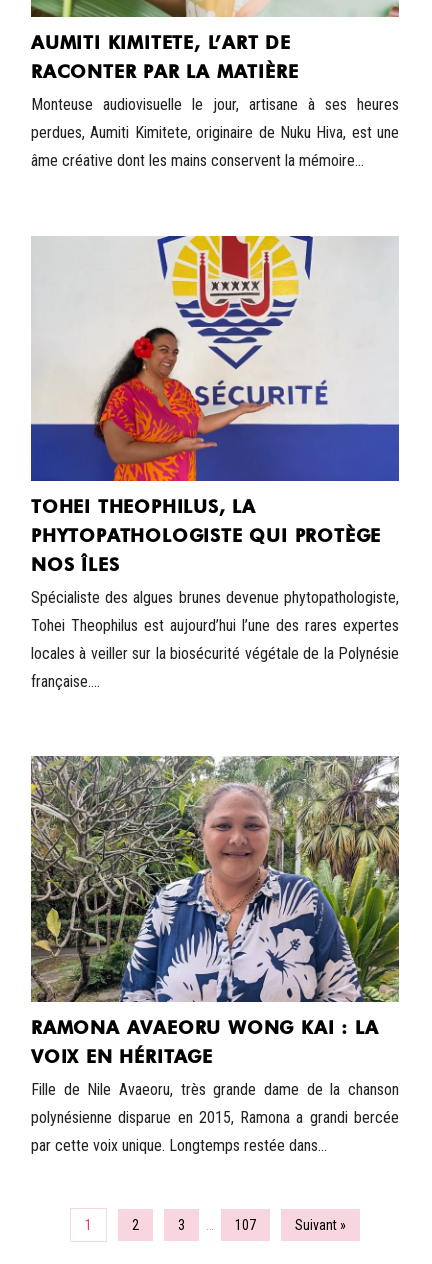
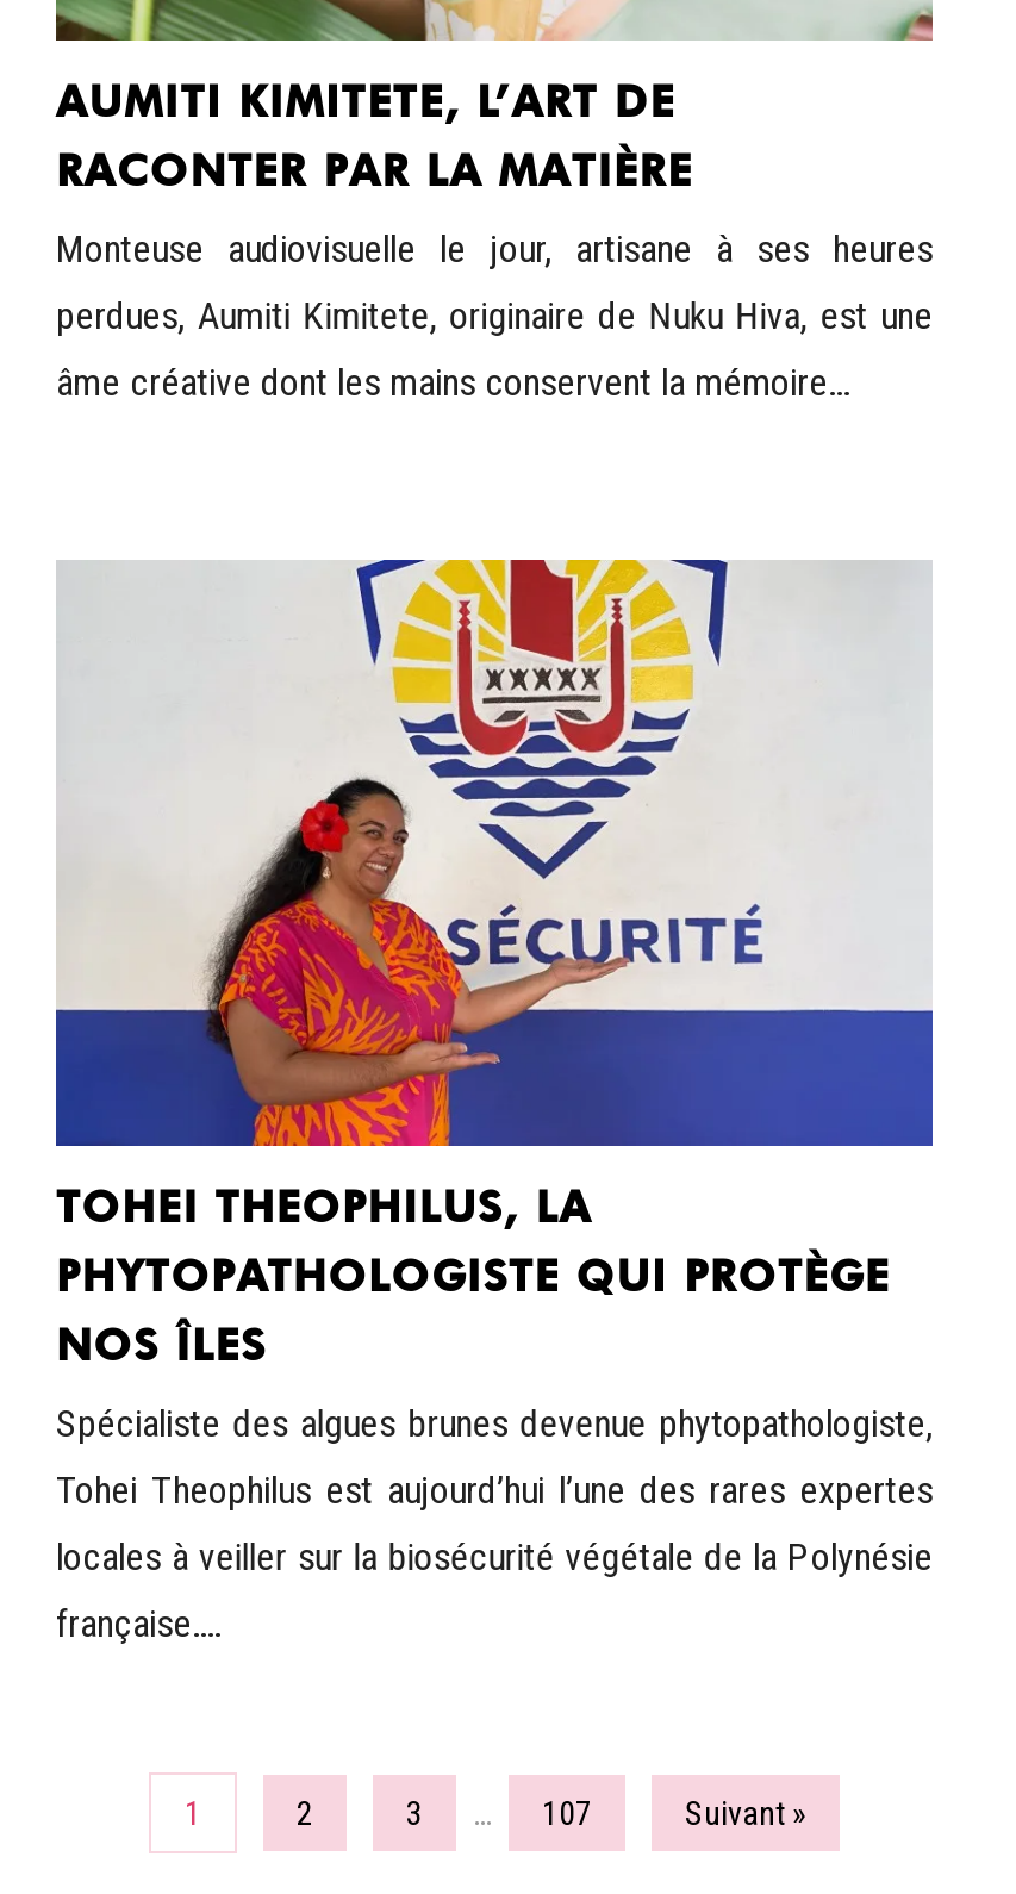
- [image]
- RAMONA AVAEORU WONG KAI : LA
- VOIX EN HÉRITAGE
- Fille de Nile Avaeoru, très grande dame de la chanson
- polynésienne disparue en 2015, Ramona a grandi bercée
- par cette voix unique. Longtemps restée dans...
